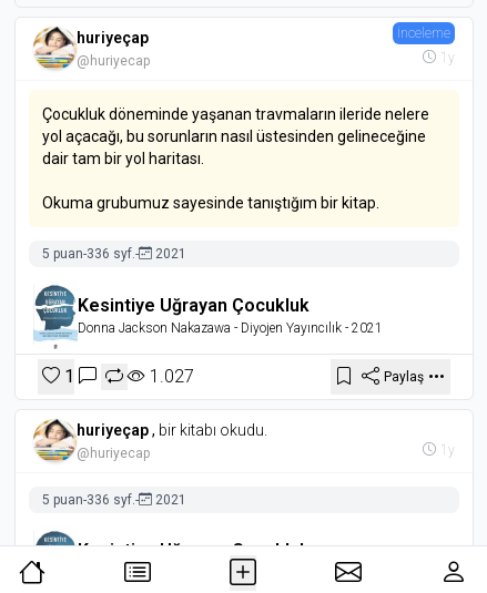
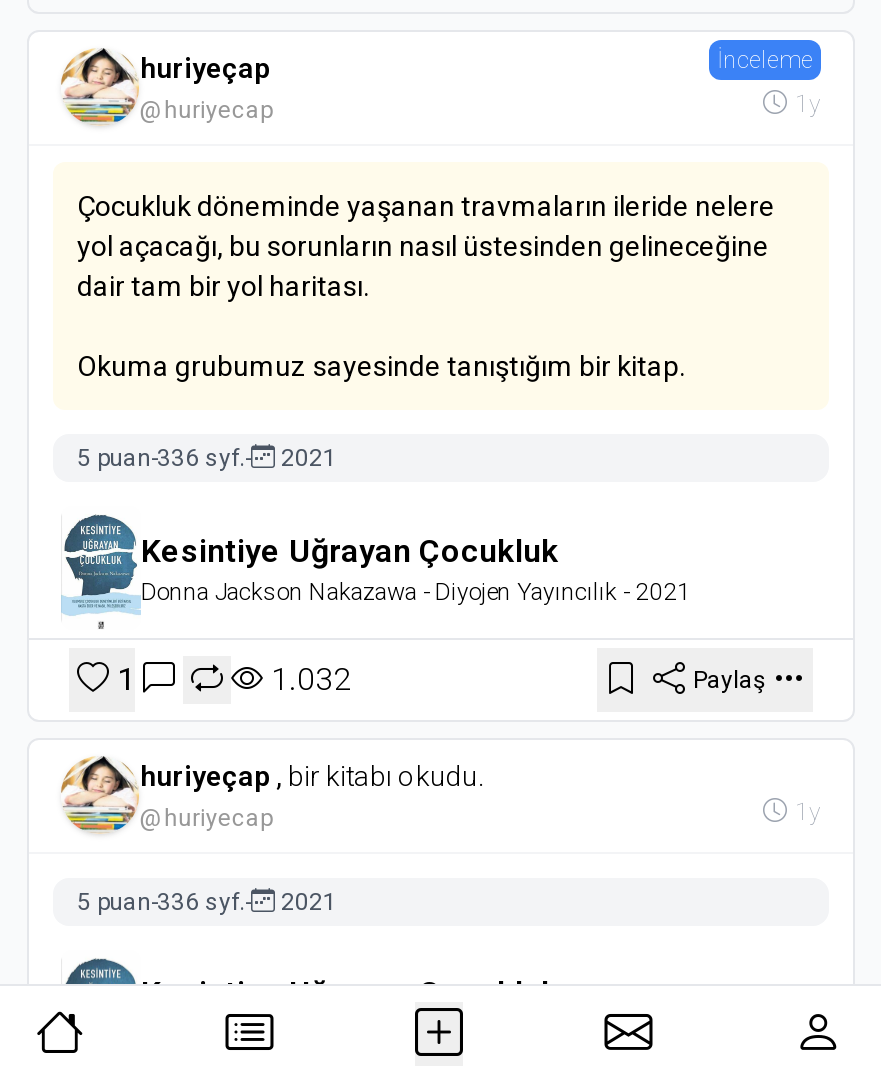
- 1.027
+ 1.032
